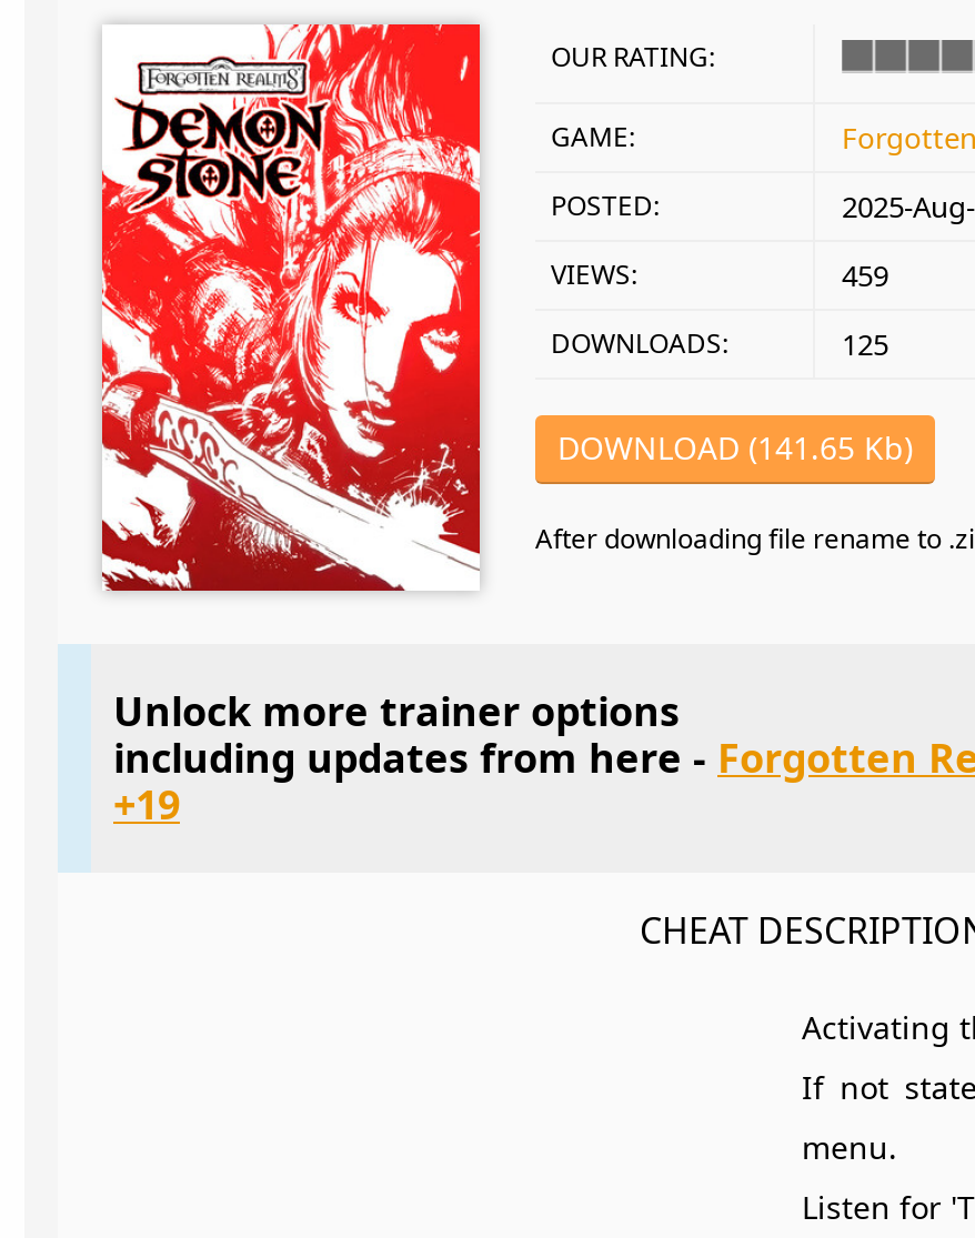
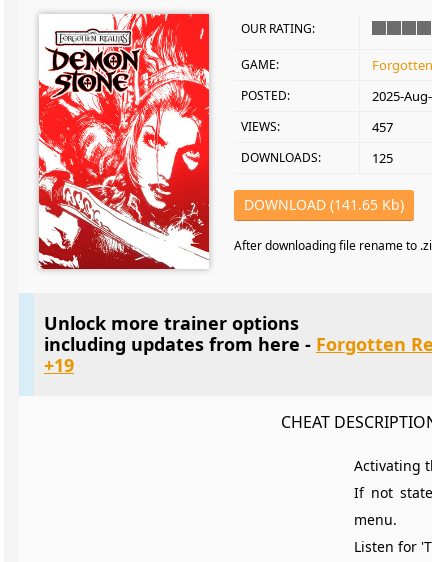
- 459
+ 457
